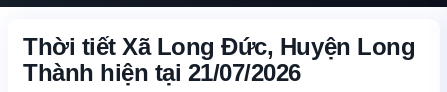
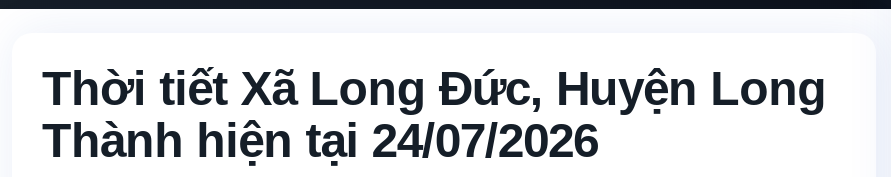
- Thành hiện tại 21/07/2026
+ Thành hiện tại 24/07/2026
